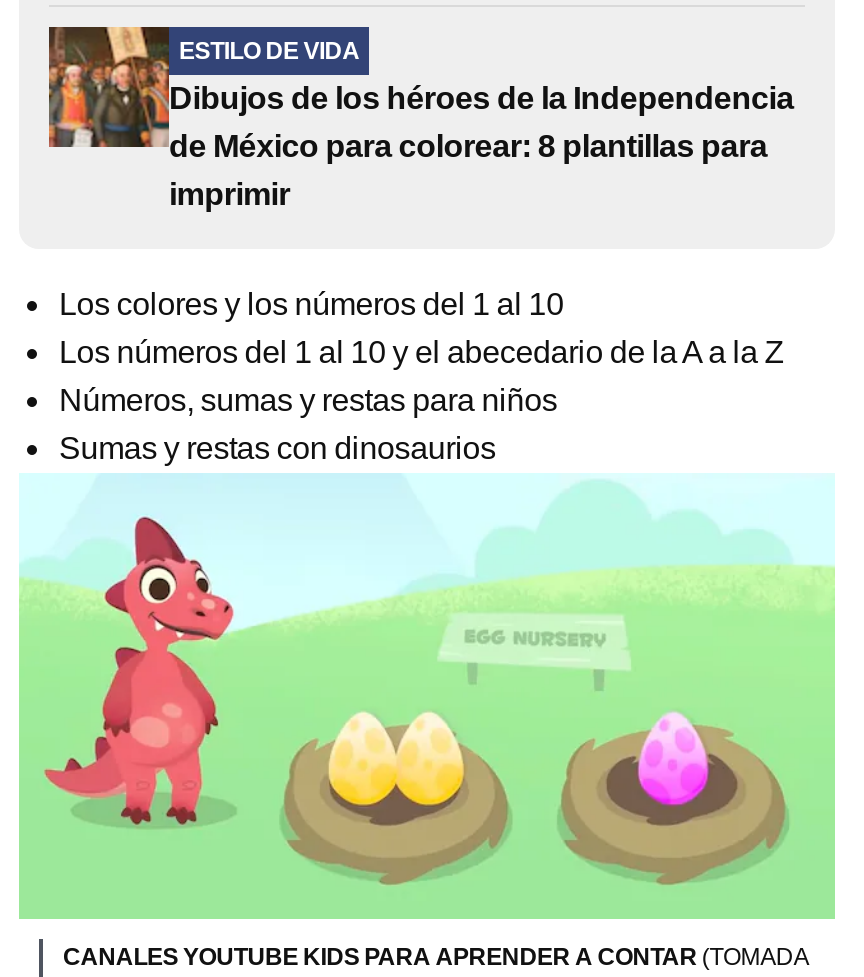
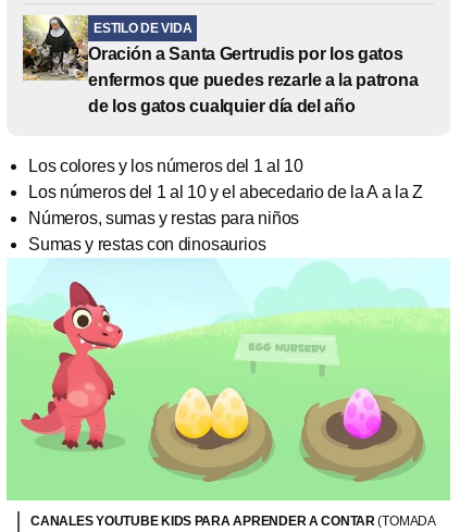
- [image]
- Dibujos de los héroes de la Independencia
- de México para colorear: 8 plantillas para
- imprimir
+ [image]
+ Oración a Santa Gertrudis por los gatos
+ enfermos que puedes rezarle a la patrona
+ de los gatos cualquier día del año
